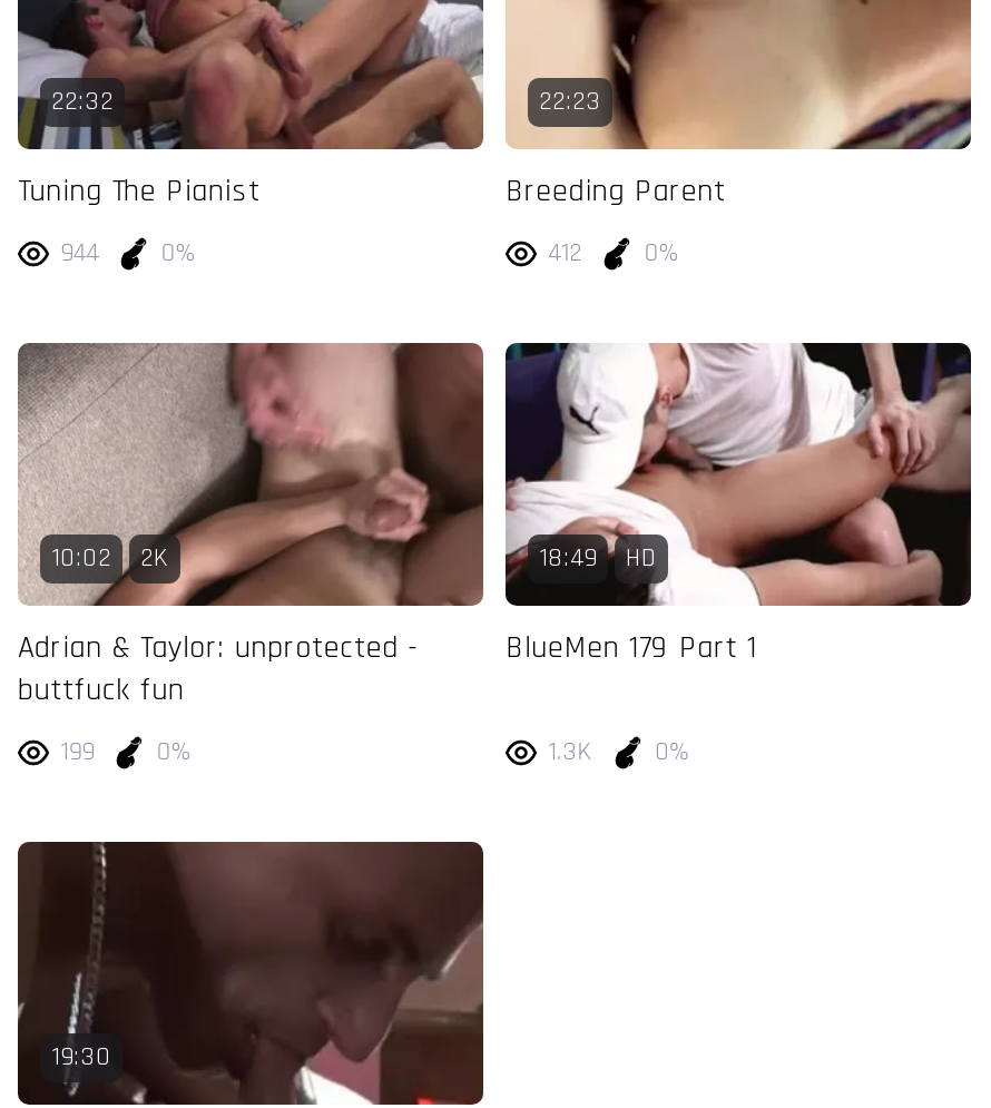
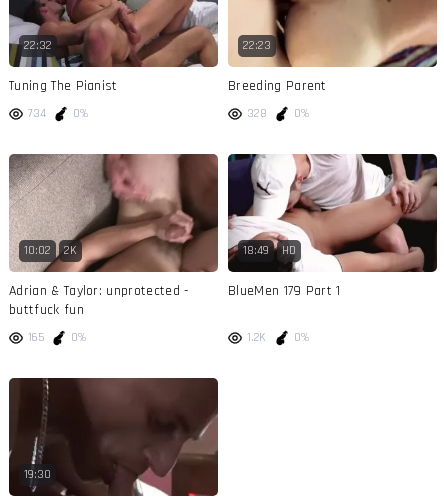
- 944 0%
+ 734 0%

- 412 0%
+ 328 0%

- 199 0%
+ 165 0%

- 1.3K 0%
+ 1.2K 0%
